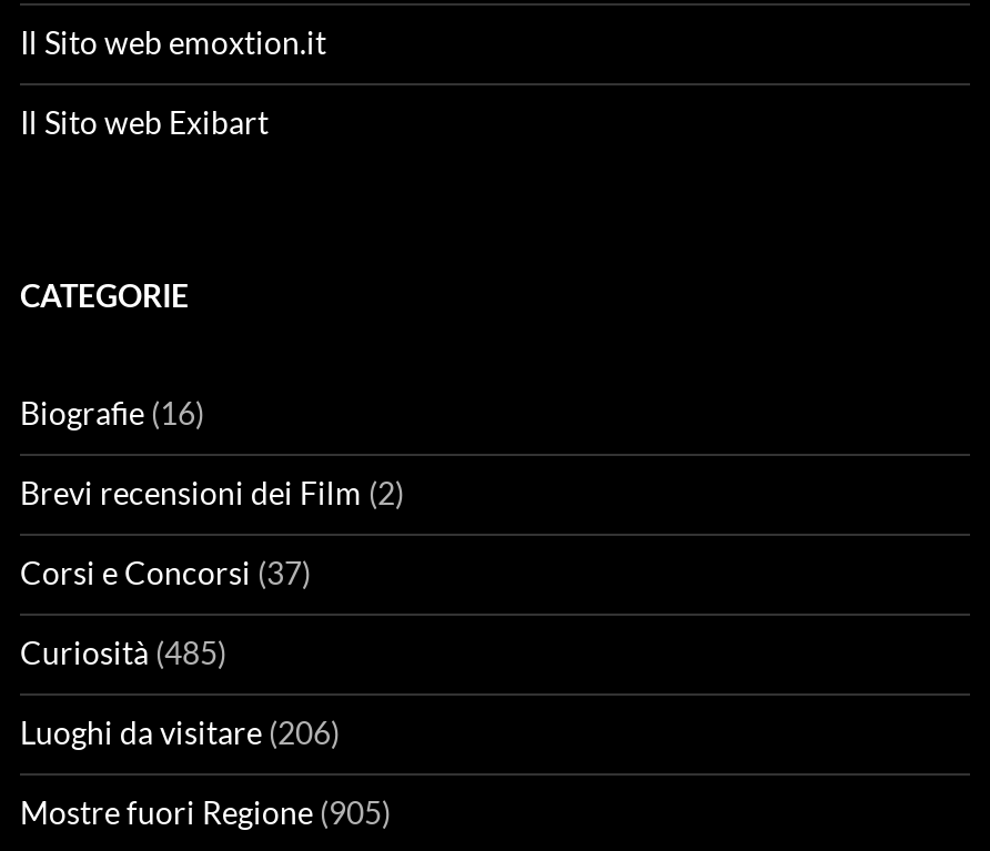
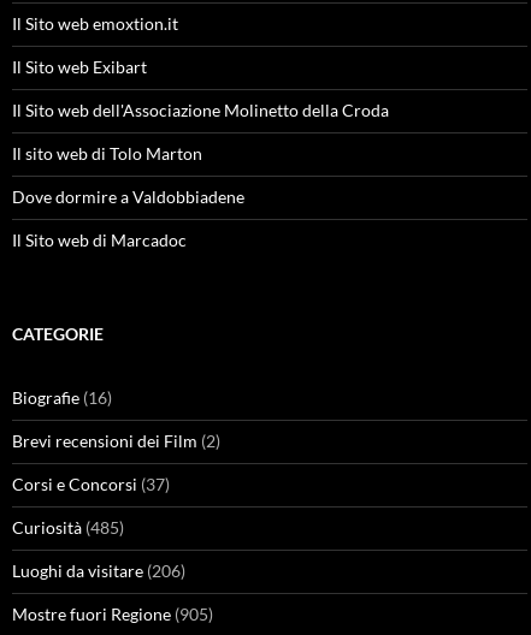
+ Il Sito web dell'Associazione Molinetto della Croda
+ Il sito web di Tolo Marton
+ Dove dormire a Valdobbiadene
+ Il Sito web di Marcadoc
